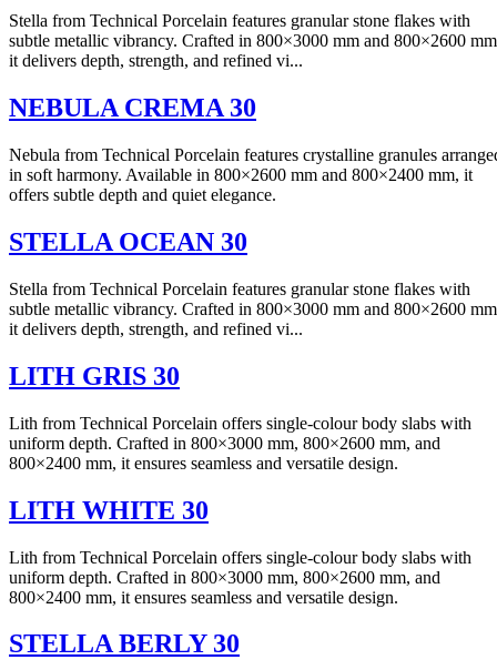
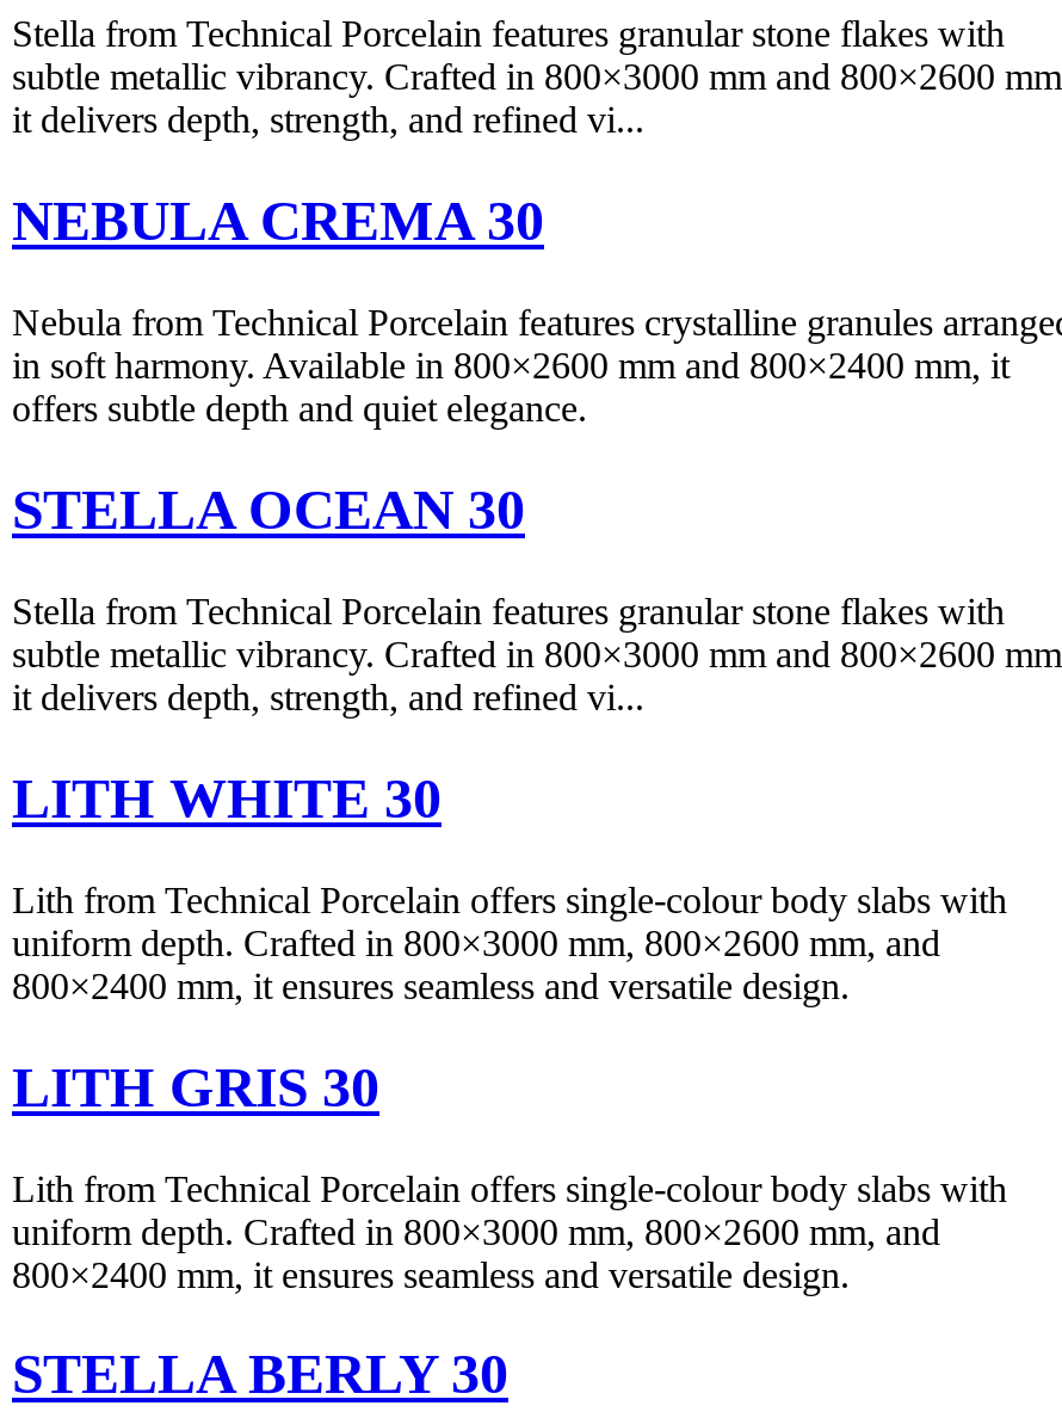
- LITH GRIS 30
+ LITH WHITE 30

- LITH WHITE 30
+ LITH GRIS 30
